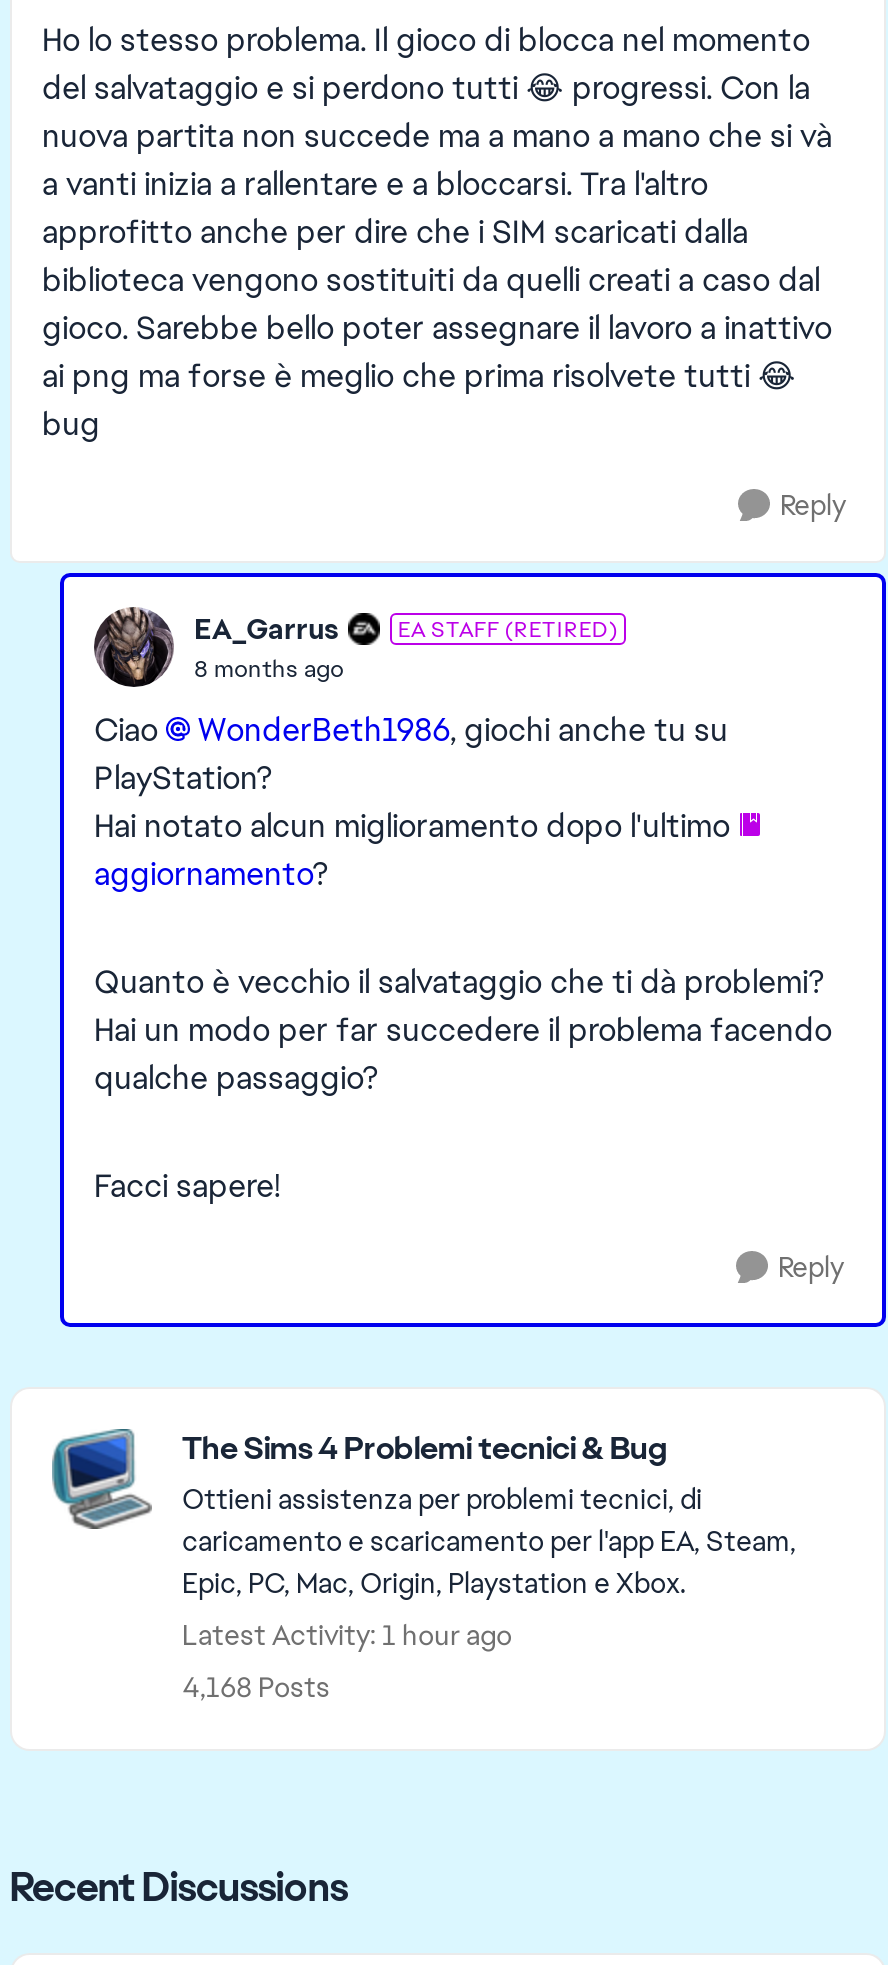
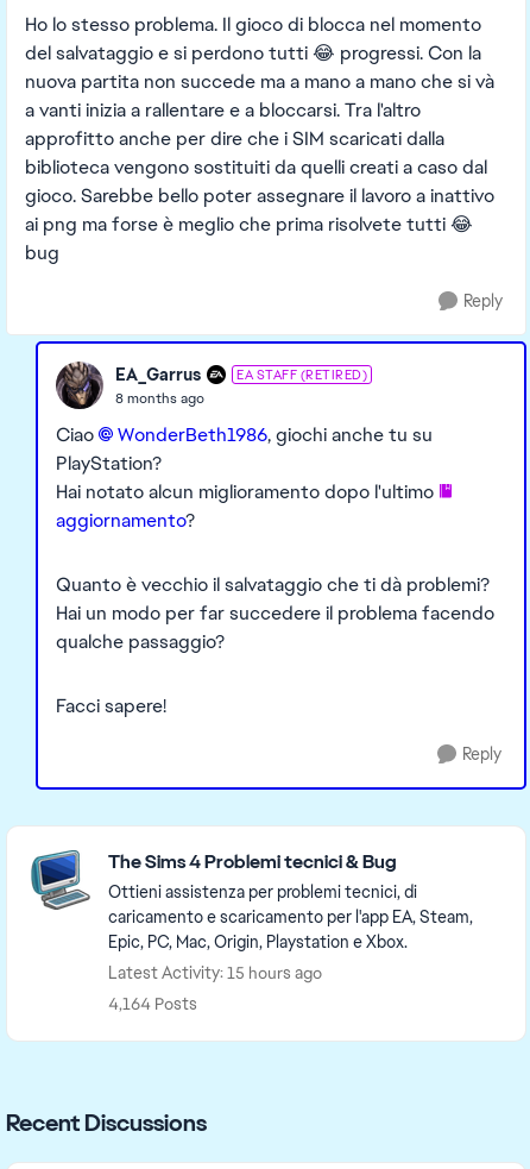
- Latest Activity: 1 hour ago
+ Latest Activity: 15 hours ago

- 4,168 Posts
+ 4,164 Posts
